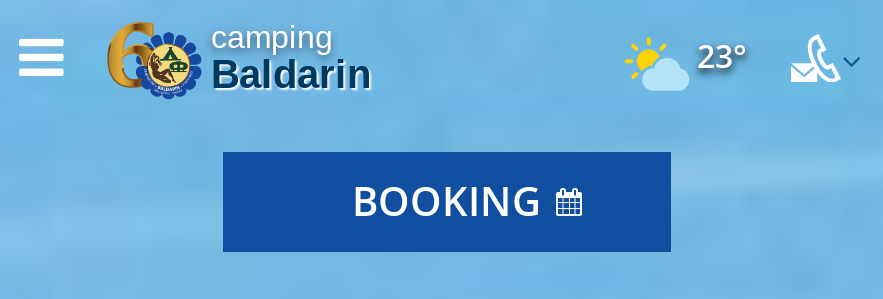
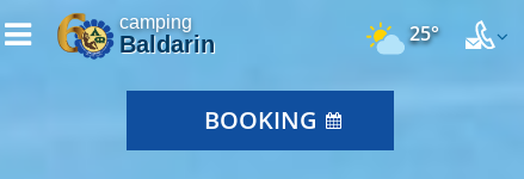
- 23°
+ 25°
